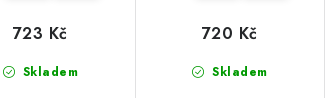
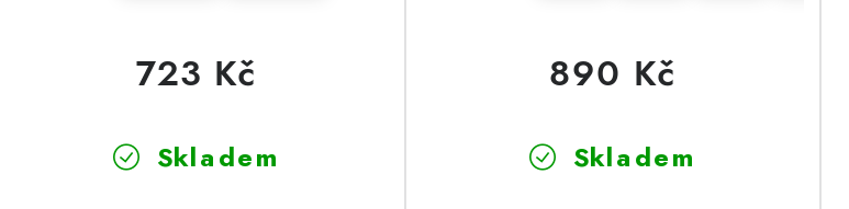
- 720 Kč
+ 890 Kč
